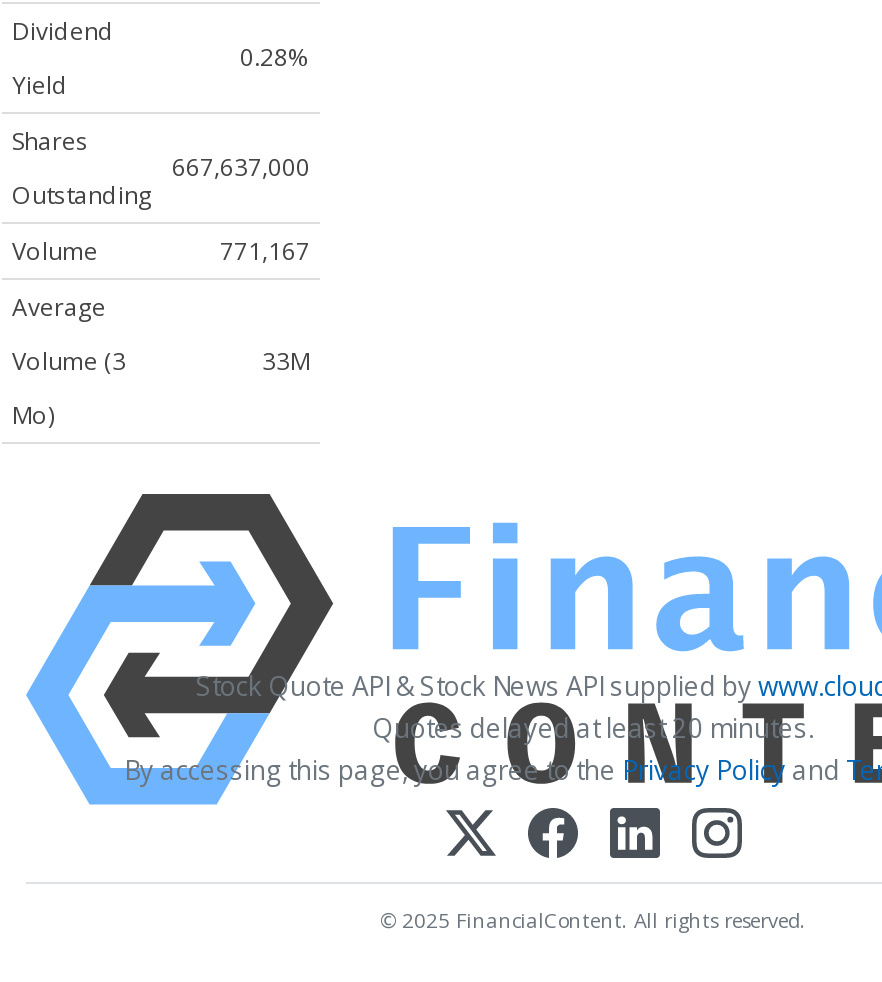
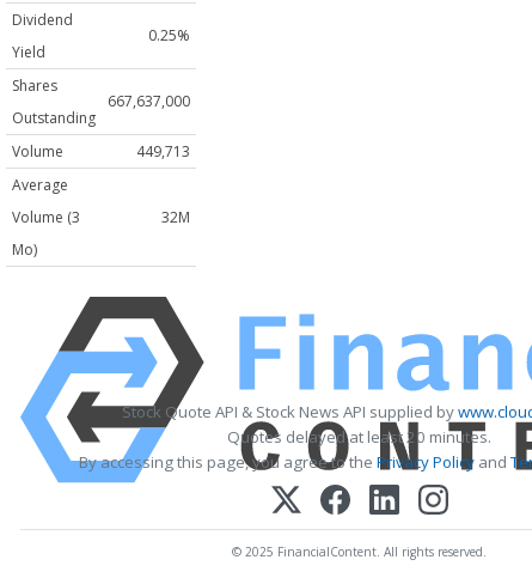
- 0.28%
+ 0.25%

- 771,167
+ 449,713

- 33M
+ 32M
